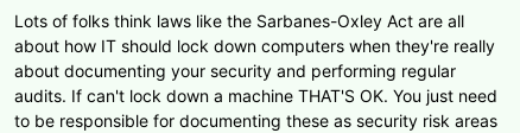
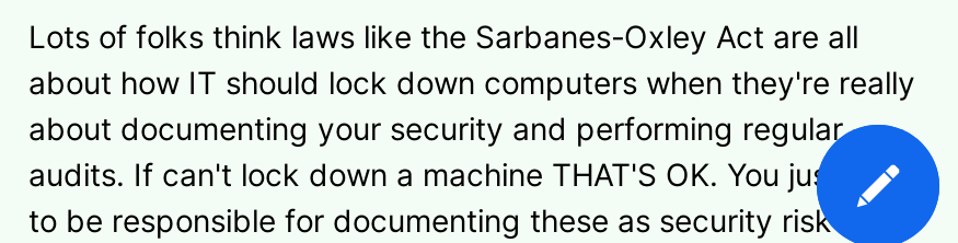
- [image]
+ [image]
